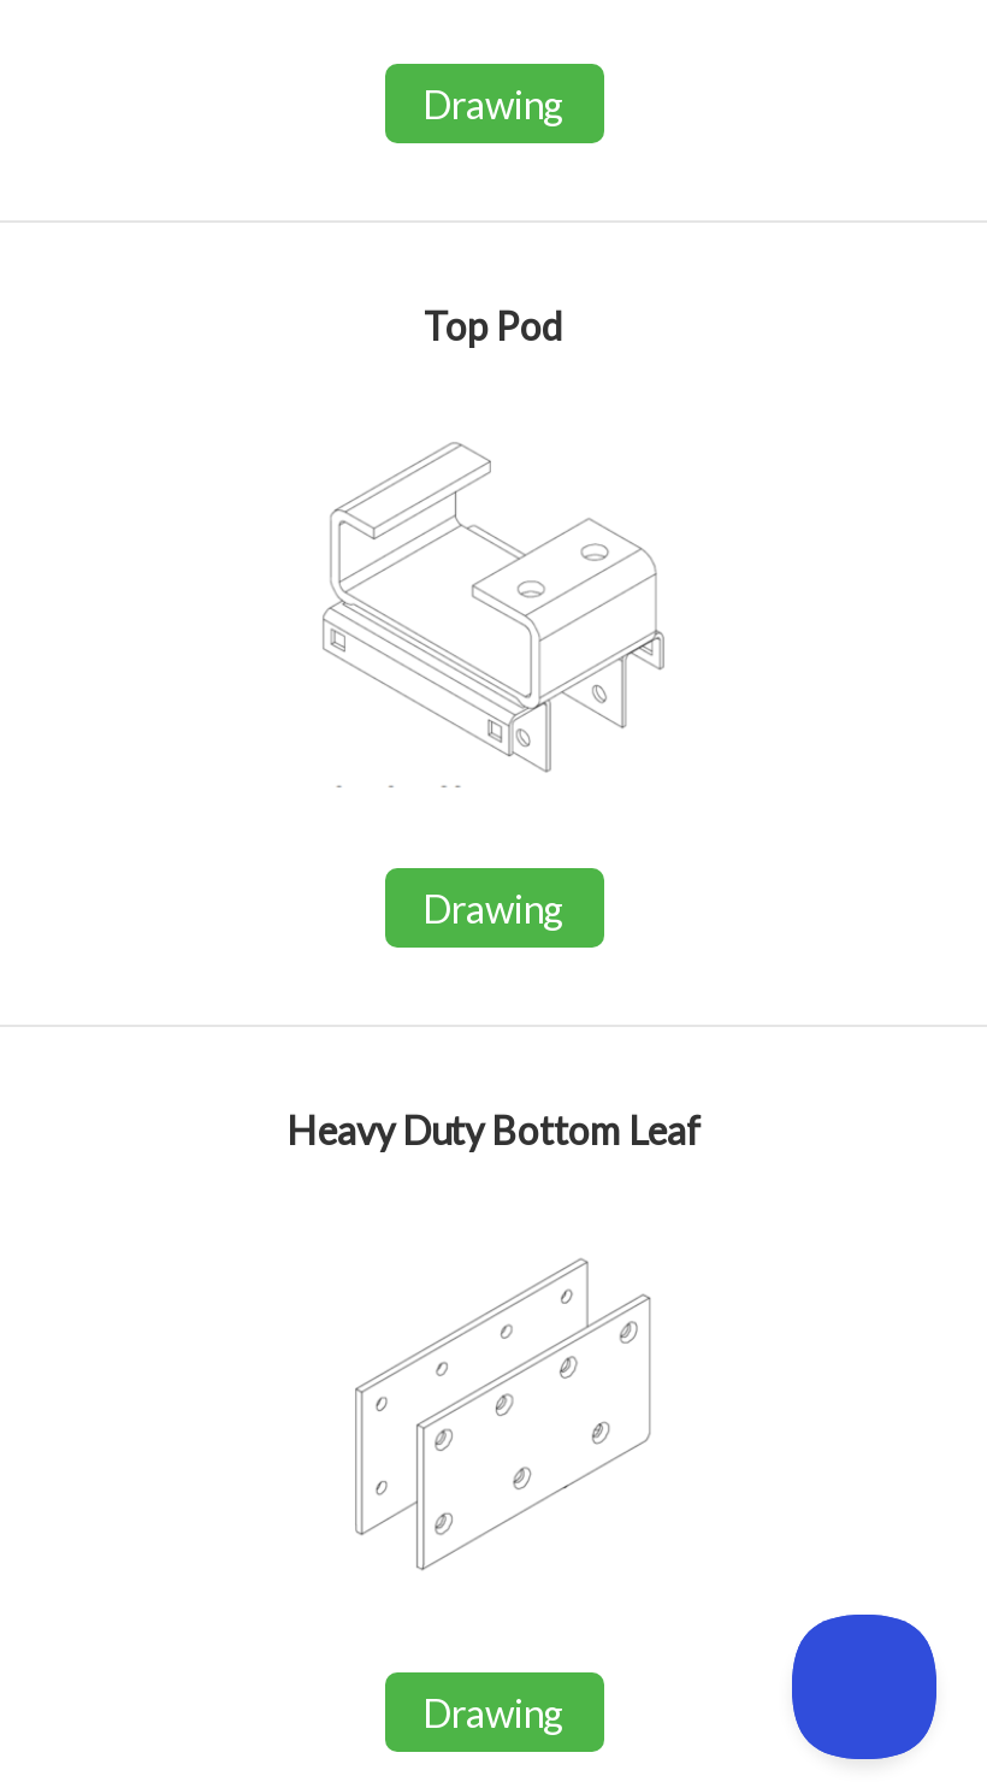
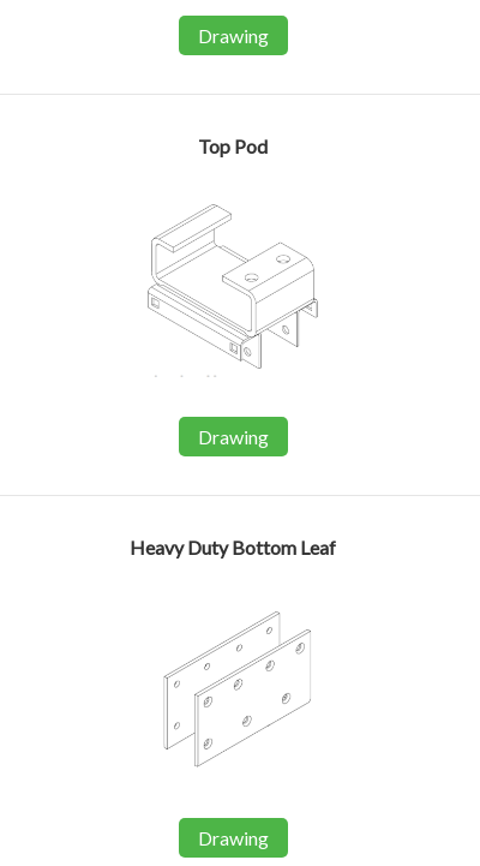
- [image]
